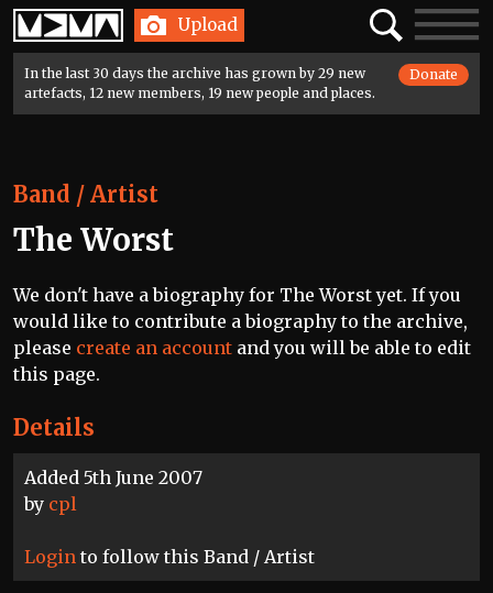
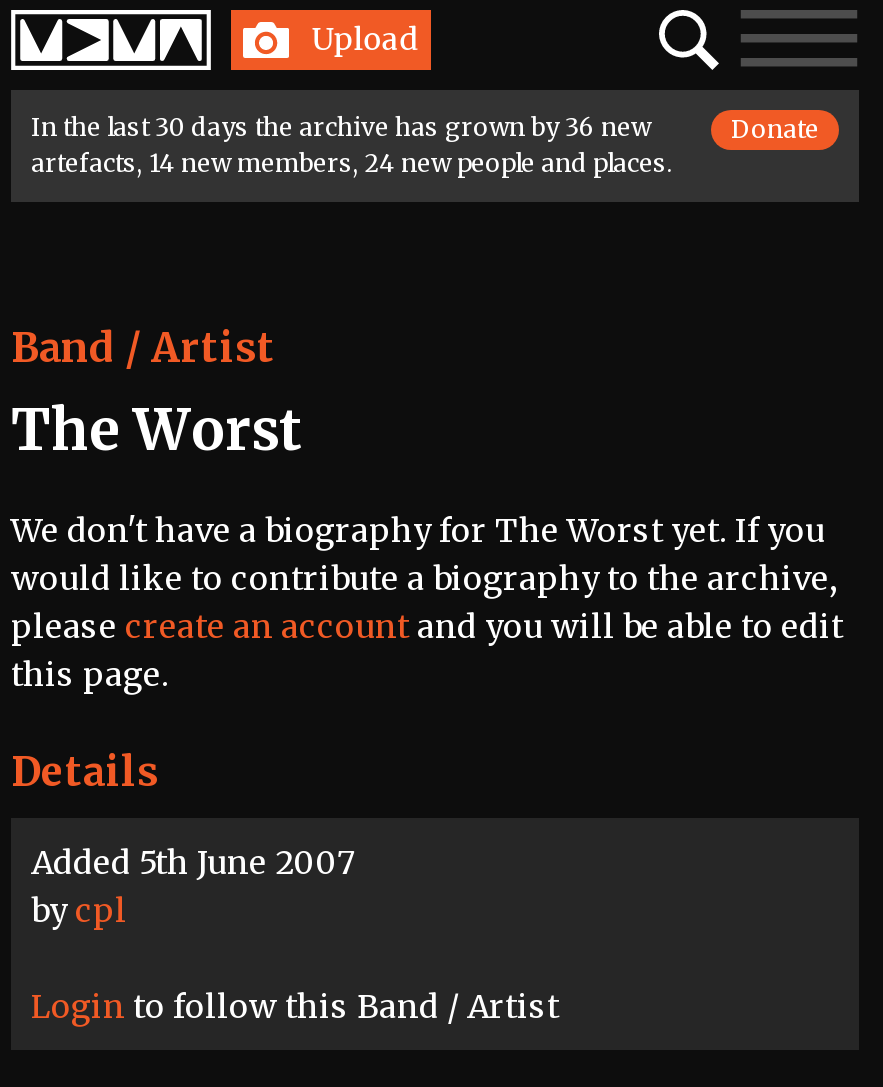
- In the last 30 days the archive has grown by 29 new
+ In the last 30 days the archive has grown by 36 new

- artefacts, 12 new members, 19 new people and places.
+ artefacts, 14 new members, 24 new people and places.
